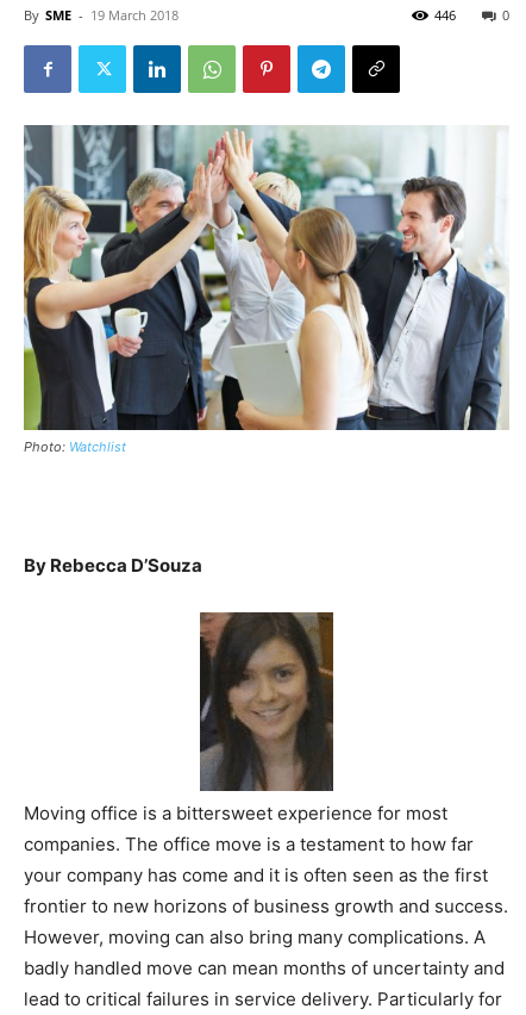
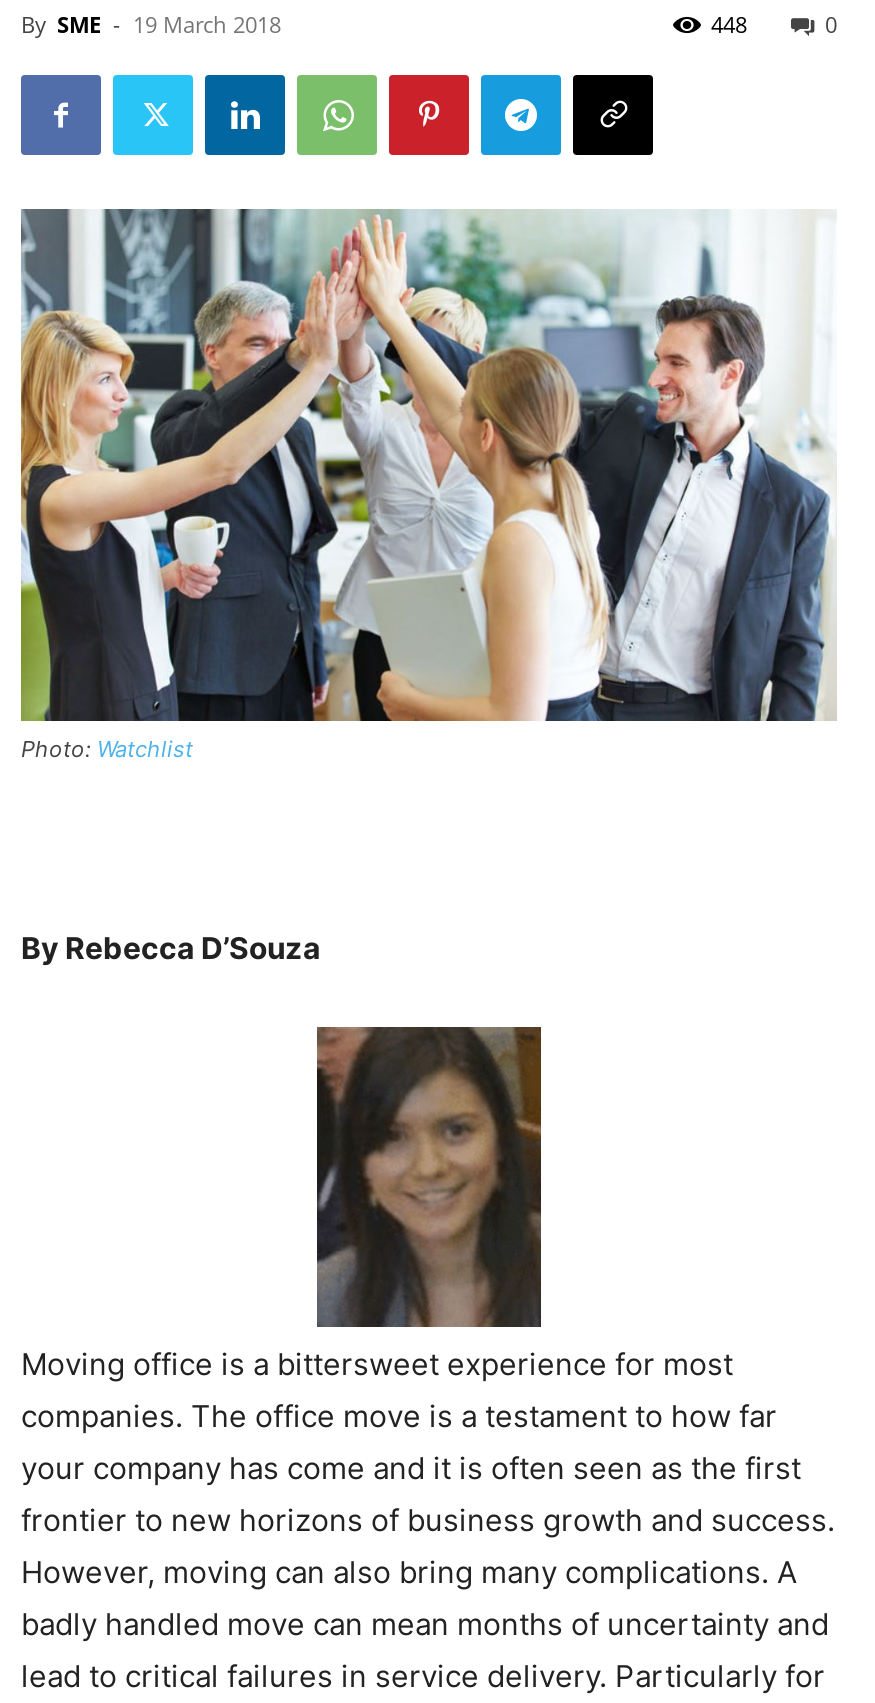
- 446
+ 448
